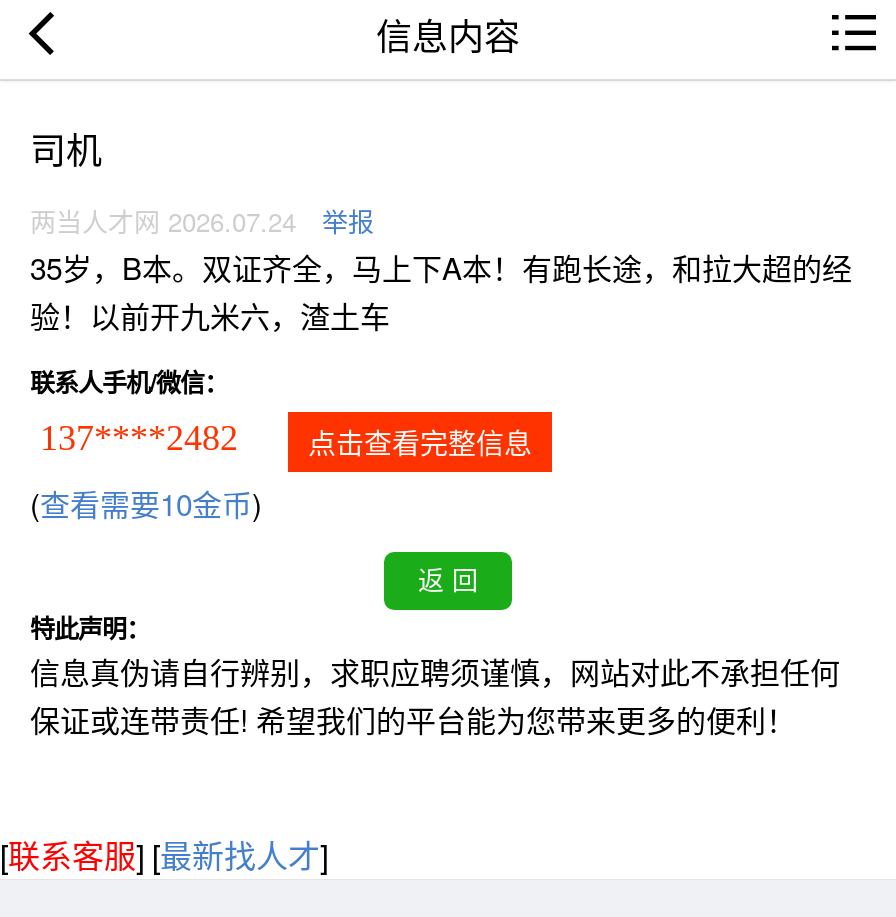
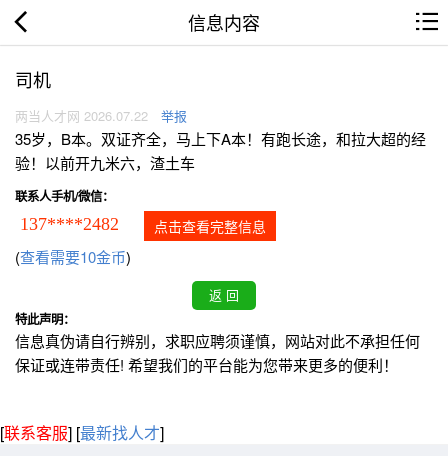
- 两当人才网 2026.07.24 举报
+ 两当人才网 2026.07.22 举报
